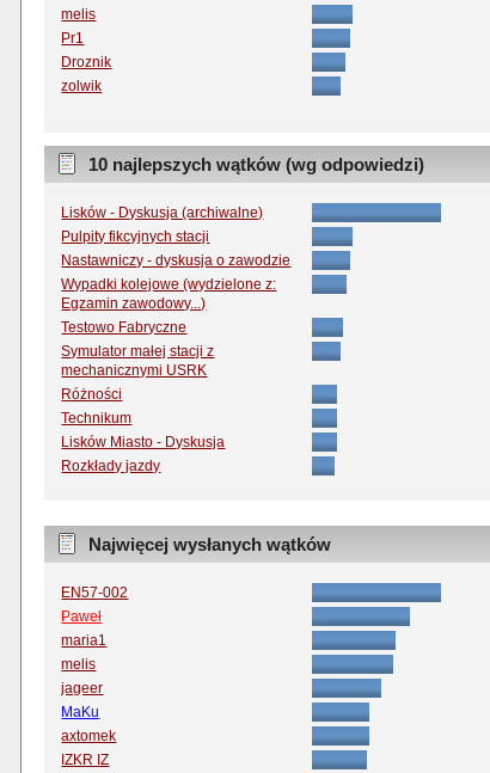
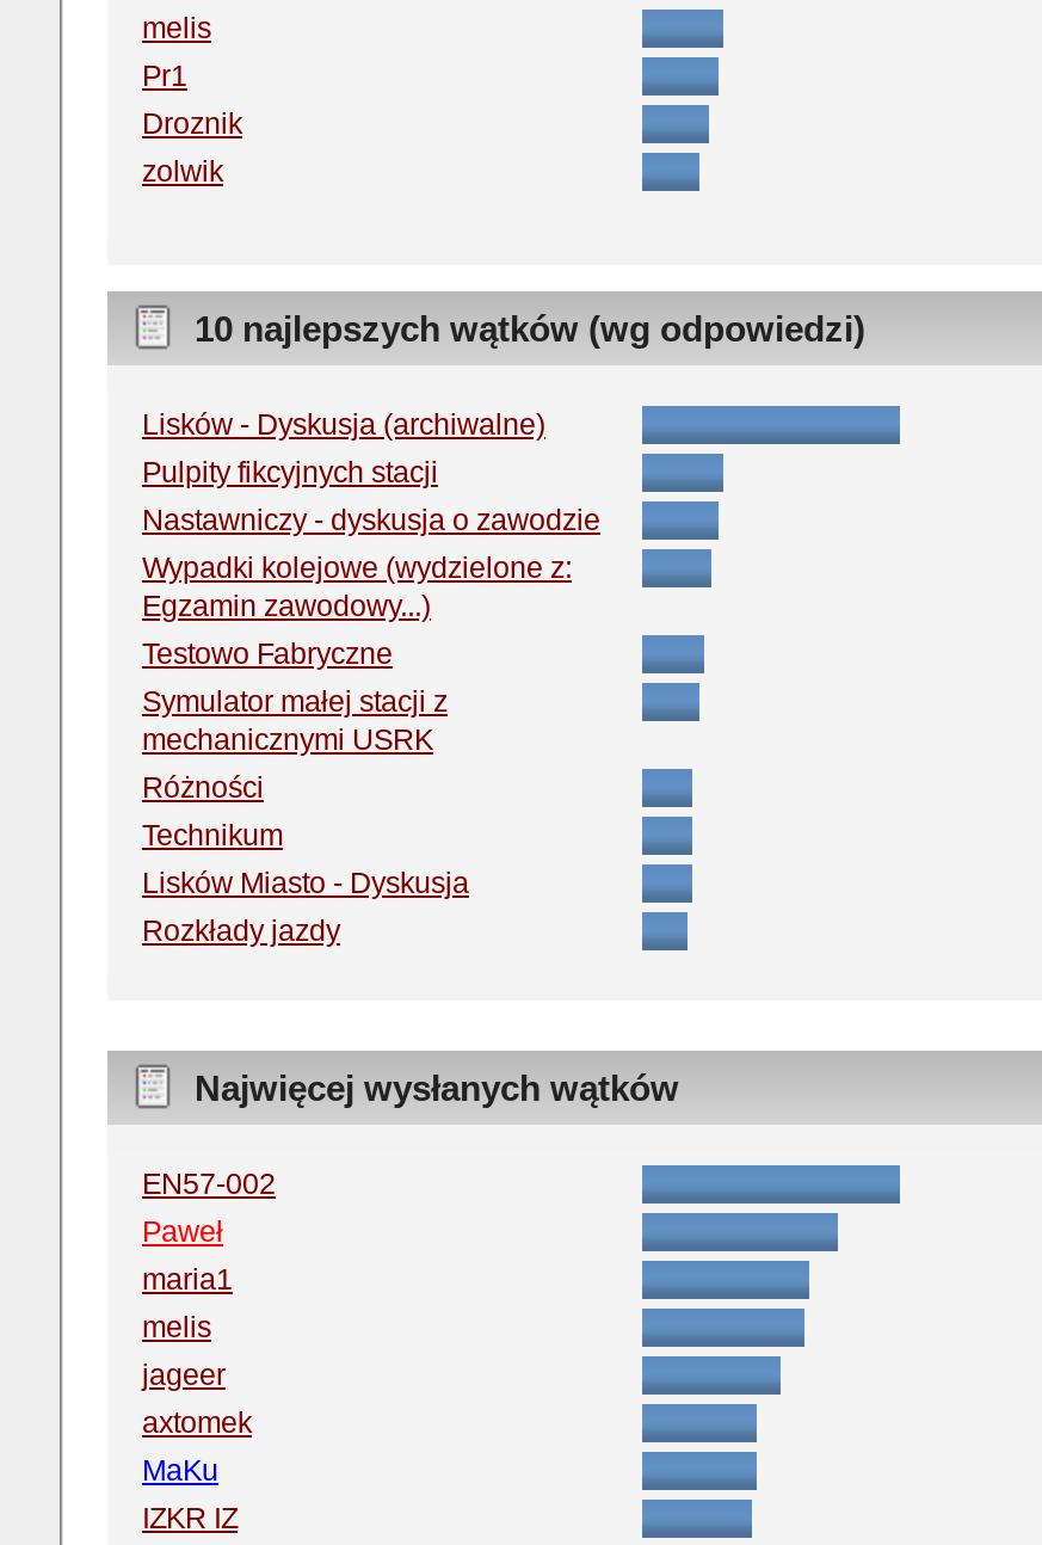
moved down: MaKu

moved up: axtomek
